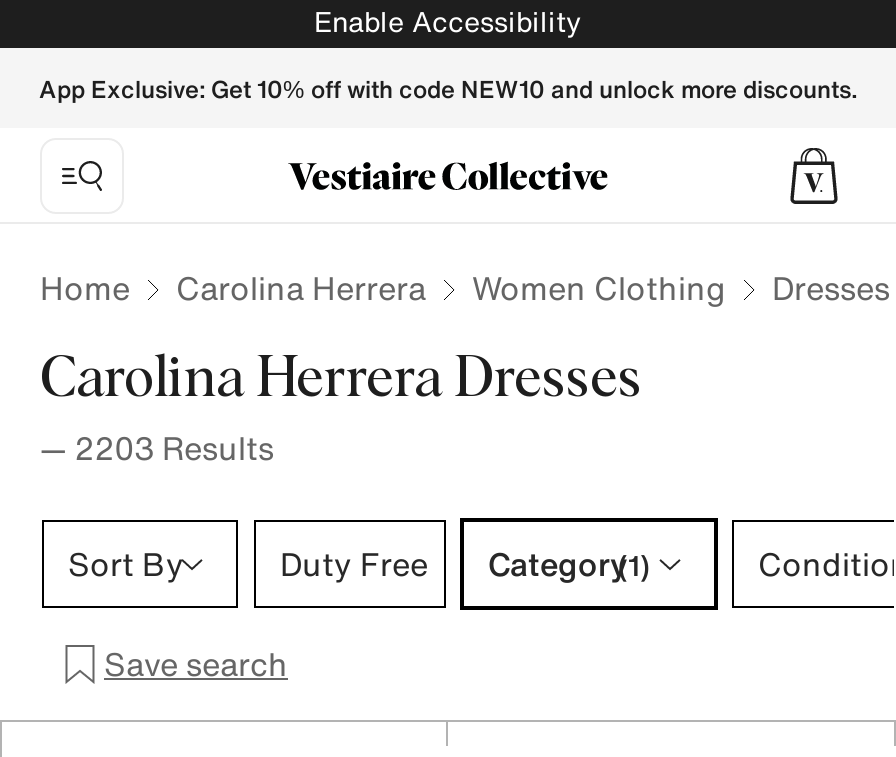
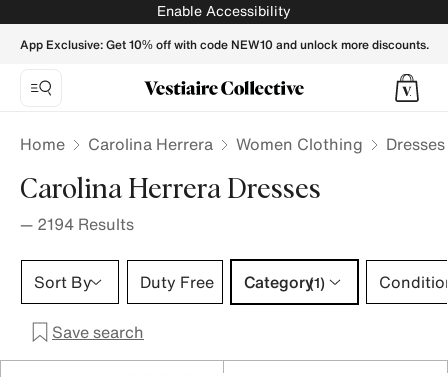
- — 2203 Results
+ — 2194 Results
